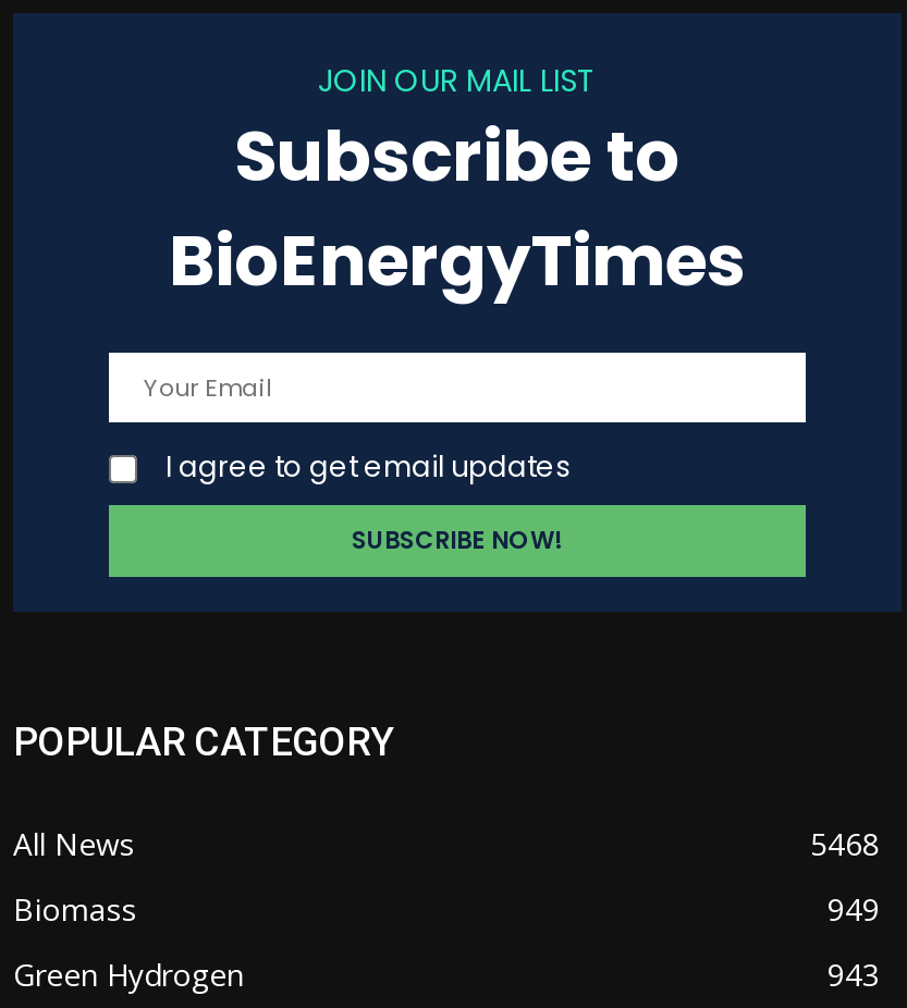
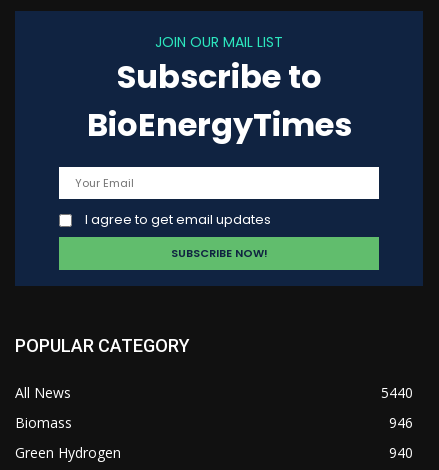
- 5468
+ 5440

- 949
+ 946

- 943
+ 940
